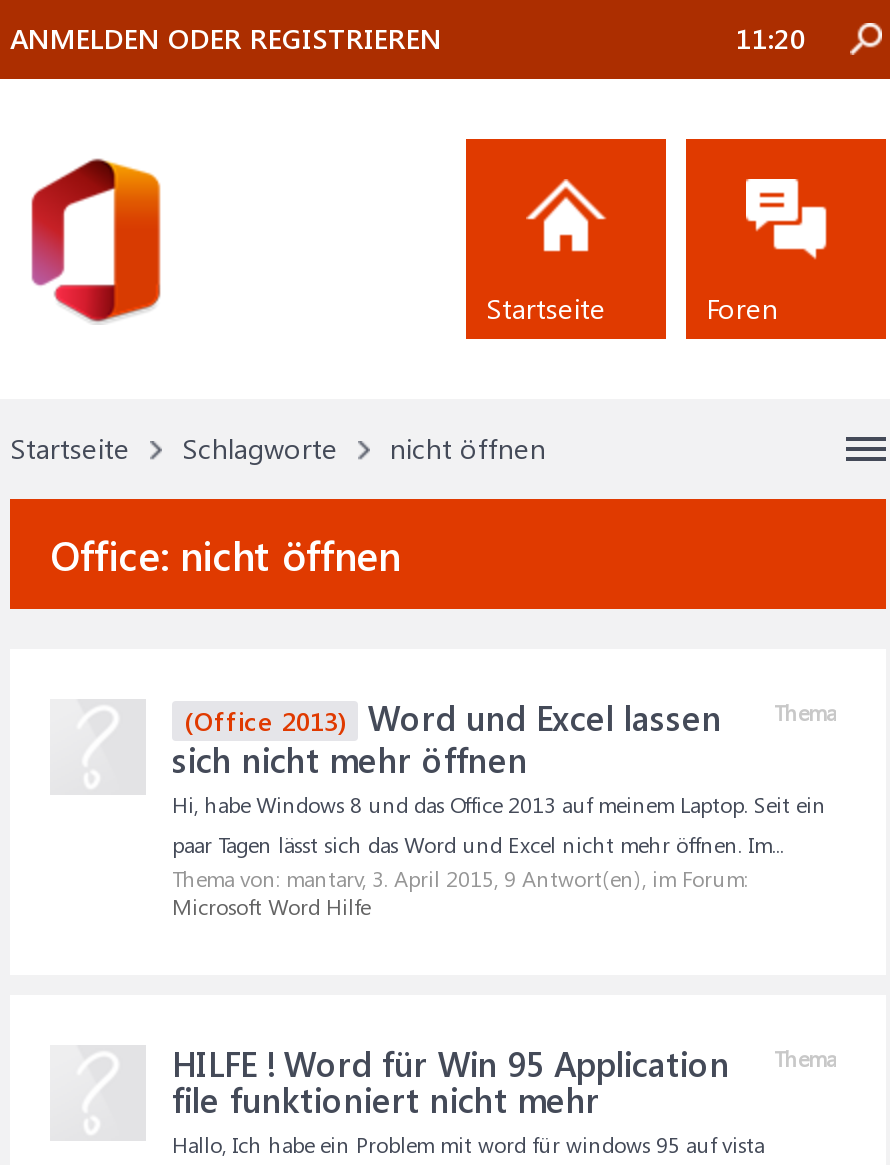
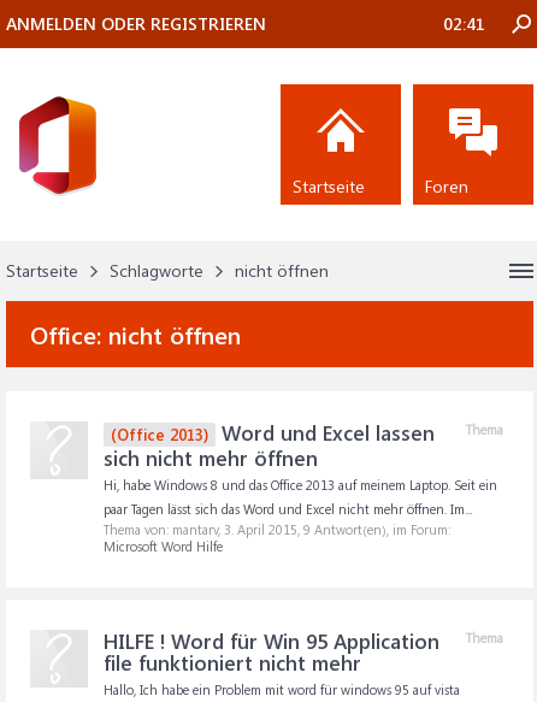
- 11:20
+ 02:41
